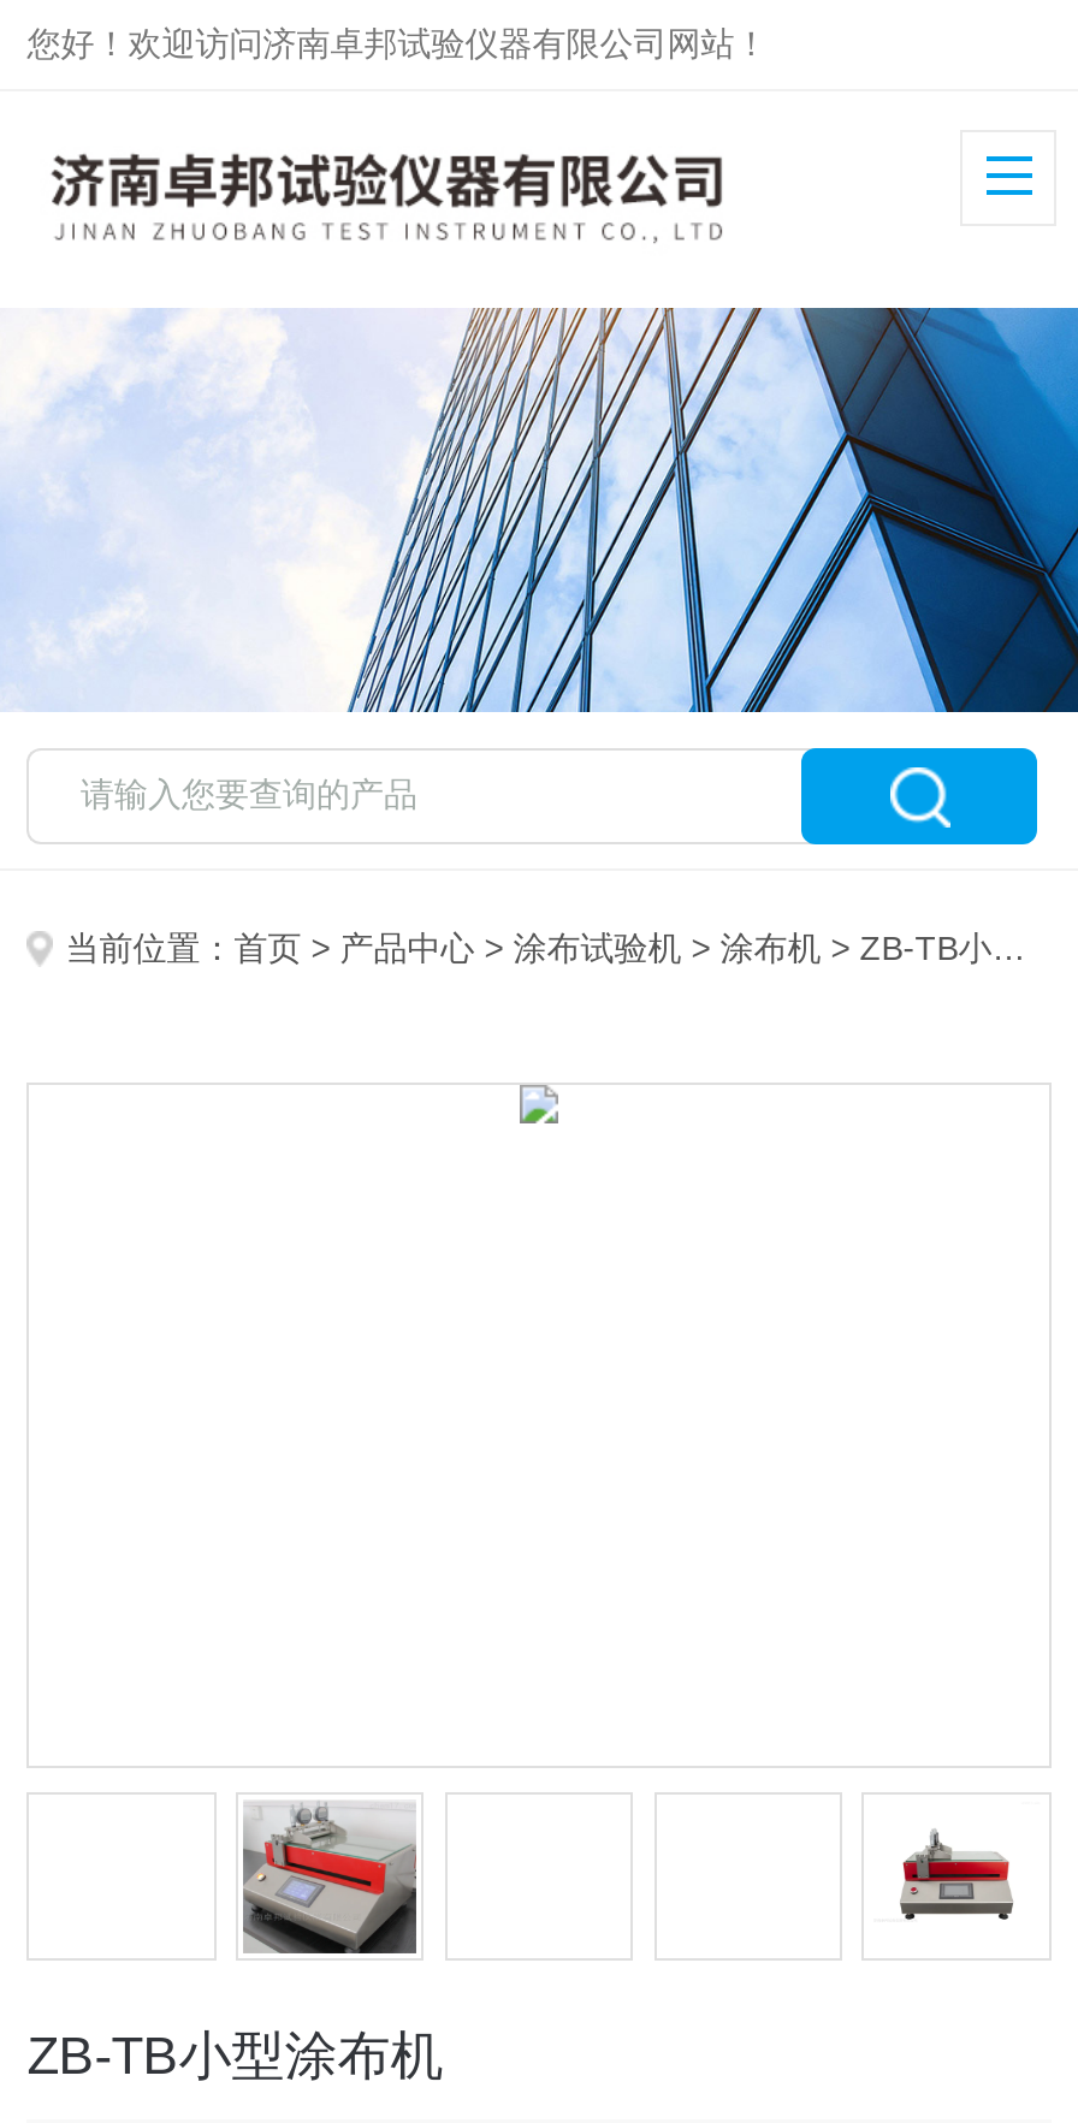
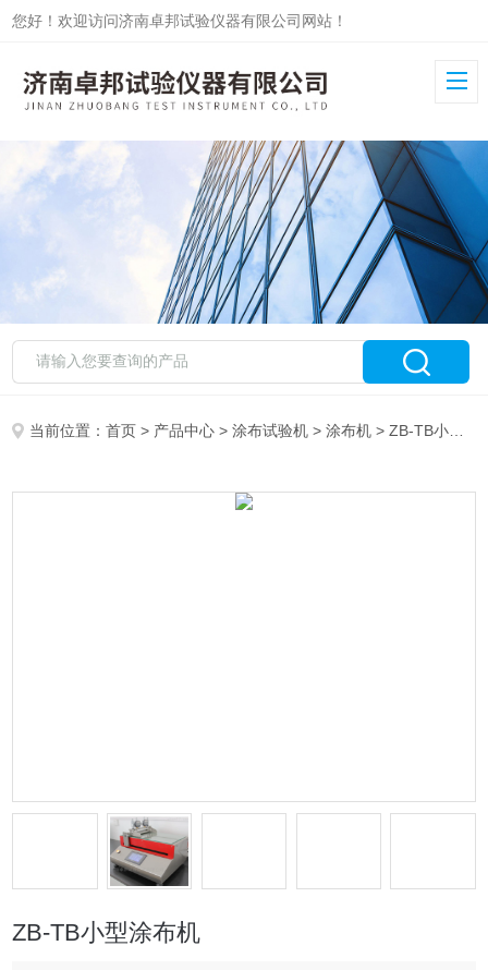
- [image]
